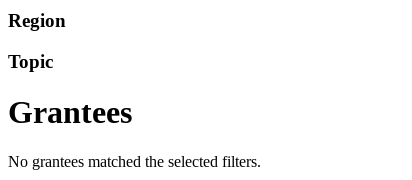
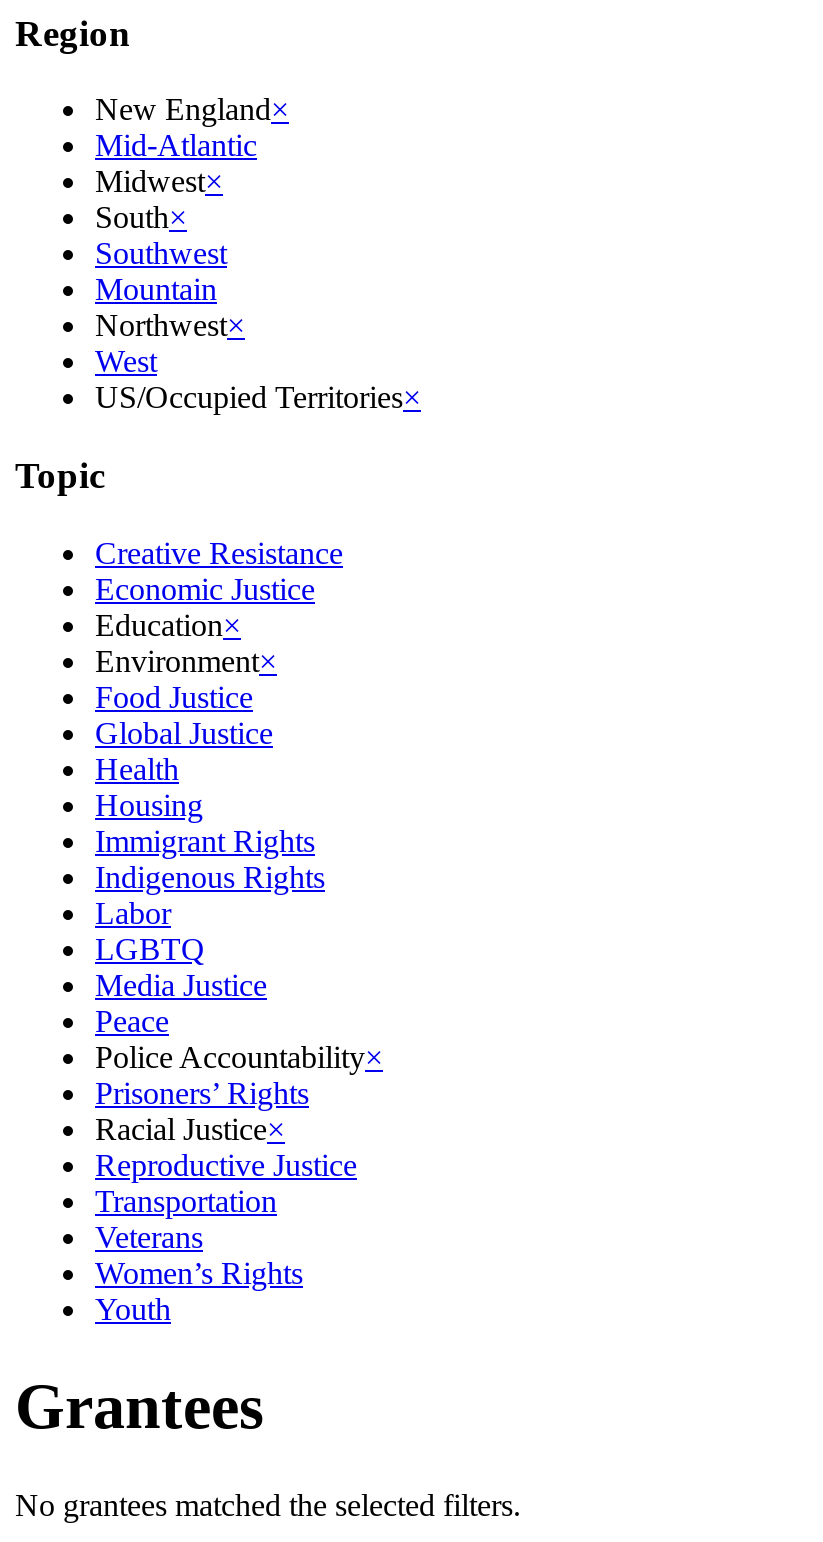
+ New England×
+ Mid-Atlantic
+ Midwest×
+ South×
+ Southwest
+ Mountain
+ Northwest×
+ West
+ US/Occupied Territories×

+ Creative Resistance
+ Economic Justice
+ Education×
+ Environment×
+ Food Justice
+ Global Justice
+ Health
+ Housing
+ Immigrant Rights
+ Indigenous Rights
+ Labor
+ LGBTQ
+ Media Justice
+ Peace
+ Police Accountability×
+ Prisoners’ Rights
+ Racial Justice×
+ Reproductive Justice
+ Transportation
+ Veterans
+ Women’s Rights
+ Youth
